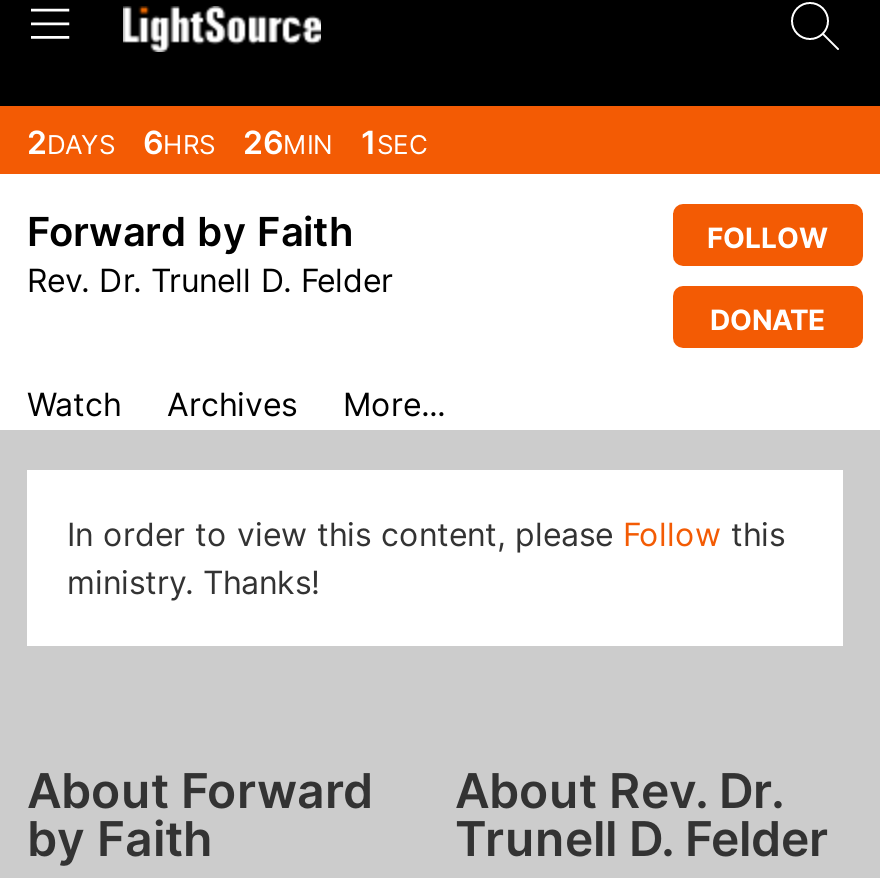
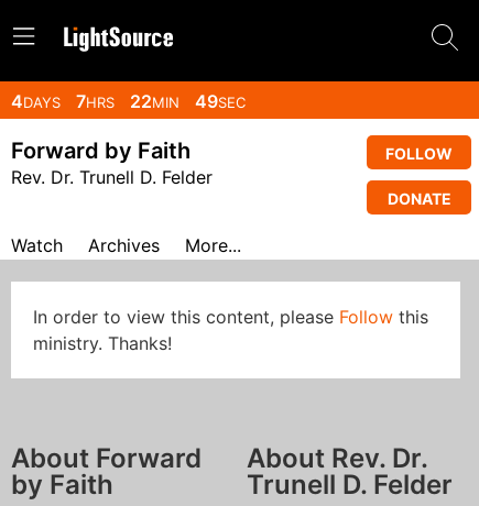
- 2DAYS 6HRS 26MIN 1SEC
+ 4DAYS 7HRS 22MIN 49SEC
